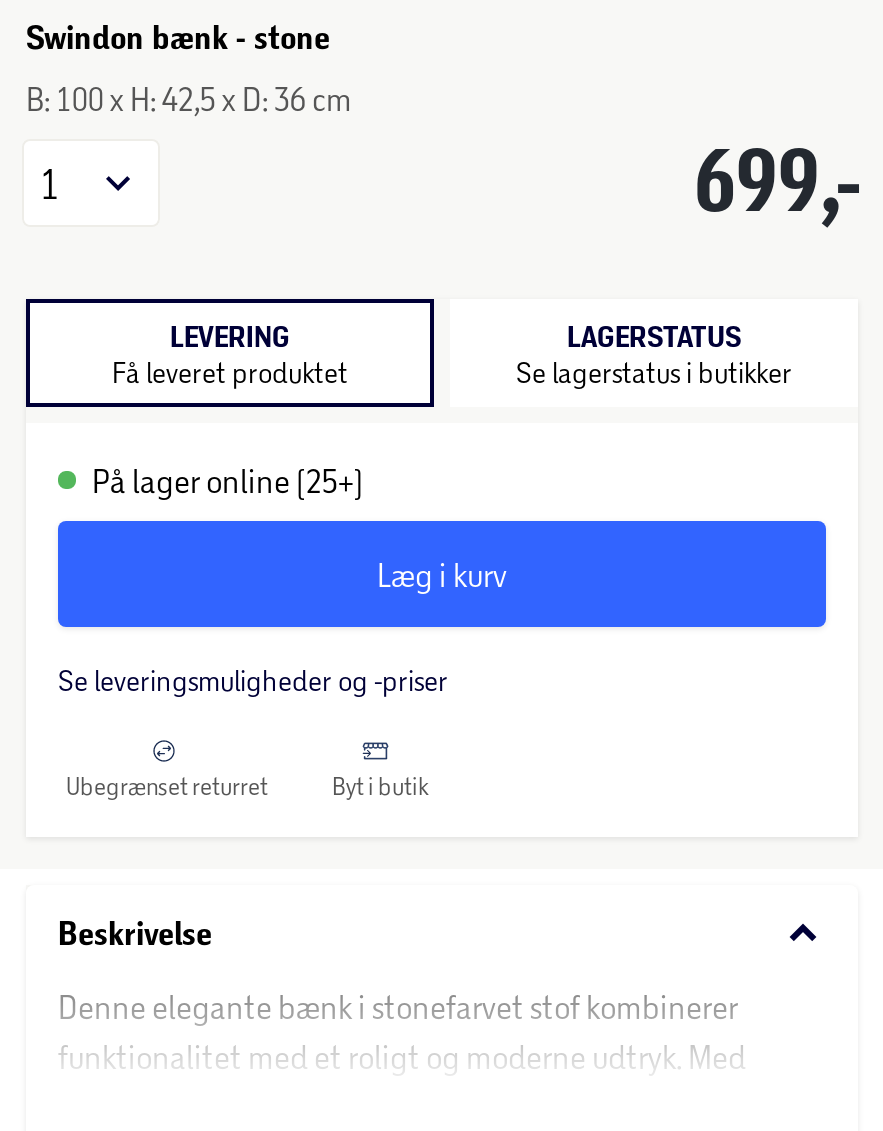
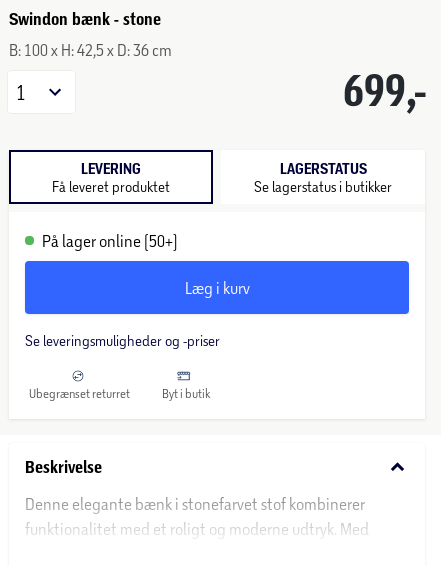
- På lager online (25+)
+ På lager online (50+)
